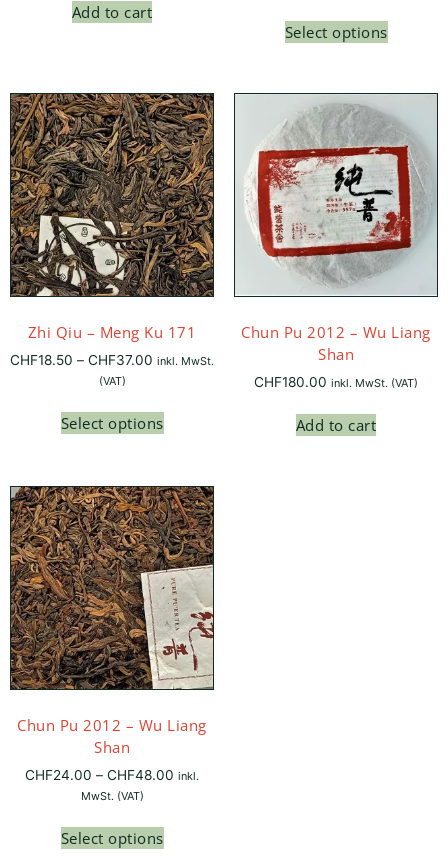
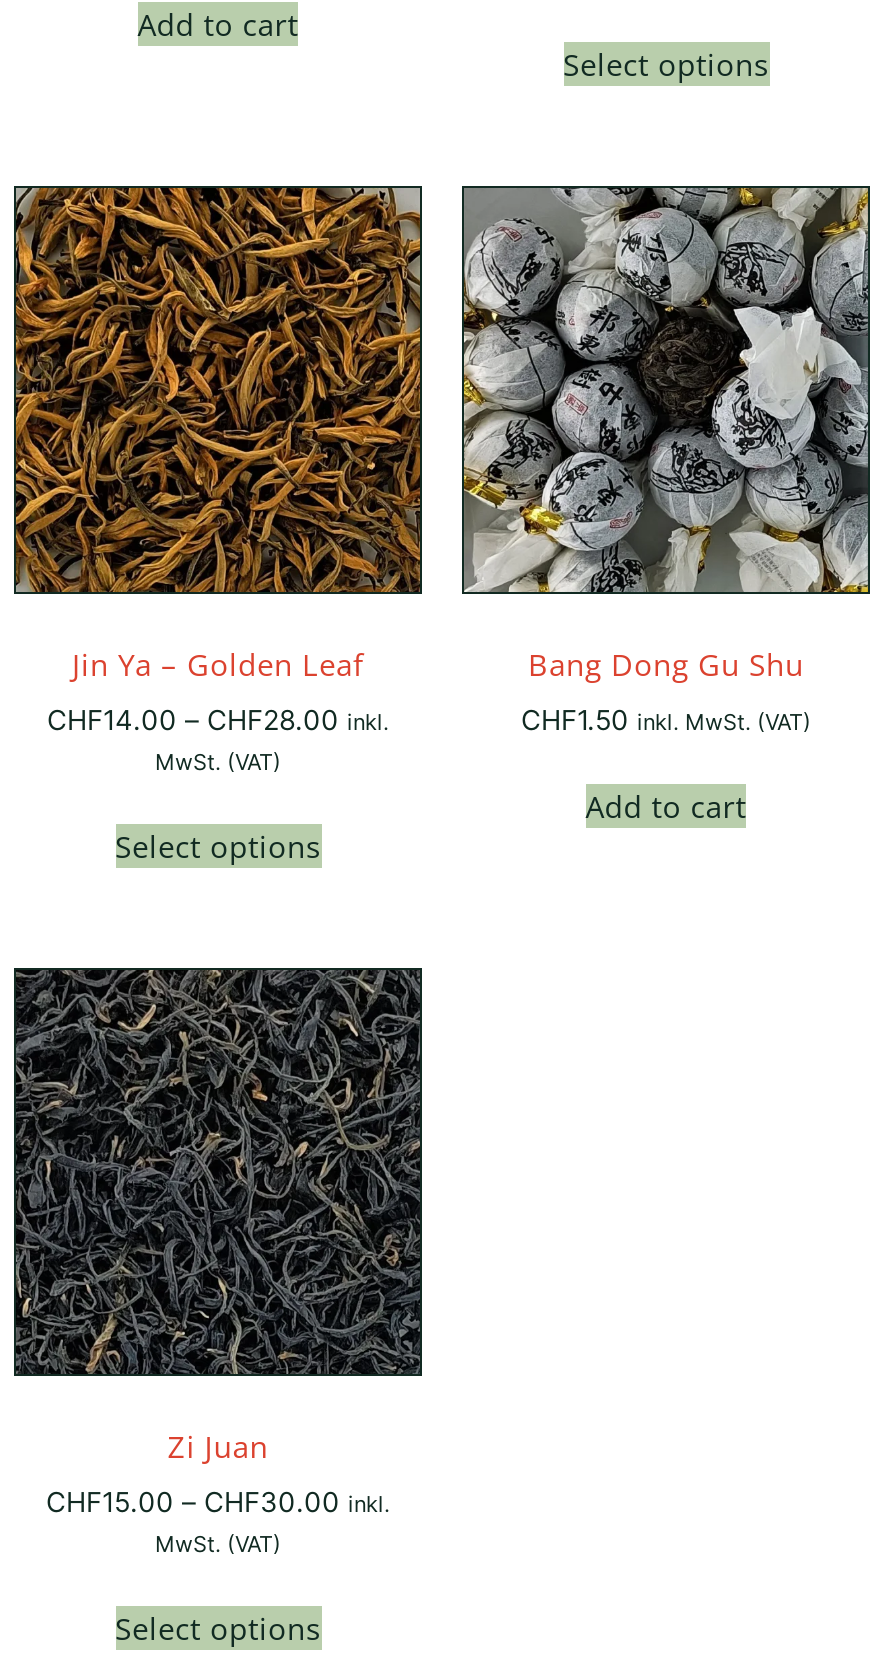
- [image]
- Zhi Qiu – Meng Ku 171
+ [image]
+ Jin Ya – Golden Leaf

- [image]
- Chun Pu 2012 – Wu Liang
- Shan
+ [image]
+ Bang Dong Gu Shu

- CHF18.50 – CHF37.00 inkl. MwSt.
- (VAT)
+ CHF14.00 – CHF28.00 inkl.
+ MwSt. (VAT)

- CHF180.00 inkl. MwSt. (VAT)
+ CHF1.50 inkl. MwSt. (VAT)

- [image]
- Chun Pu 2012 – Wu Liang
- Shan
+ [image]
+ Zi Juan

- CHF24.00 – CHF48.00 inkl.
+ CHF15.00 – CHF30.00 inkl.
